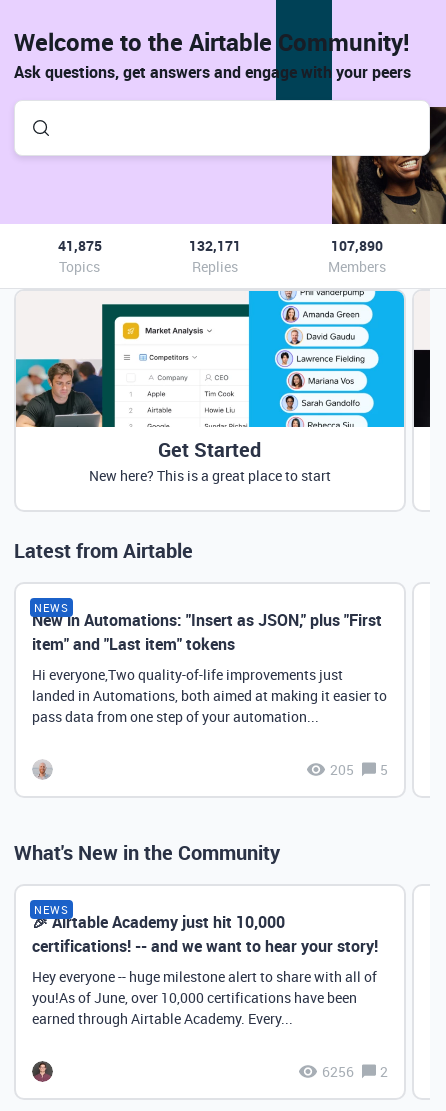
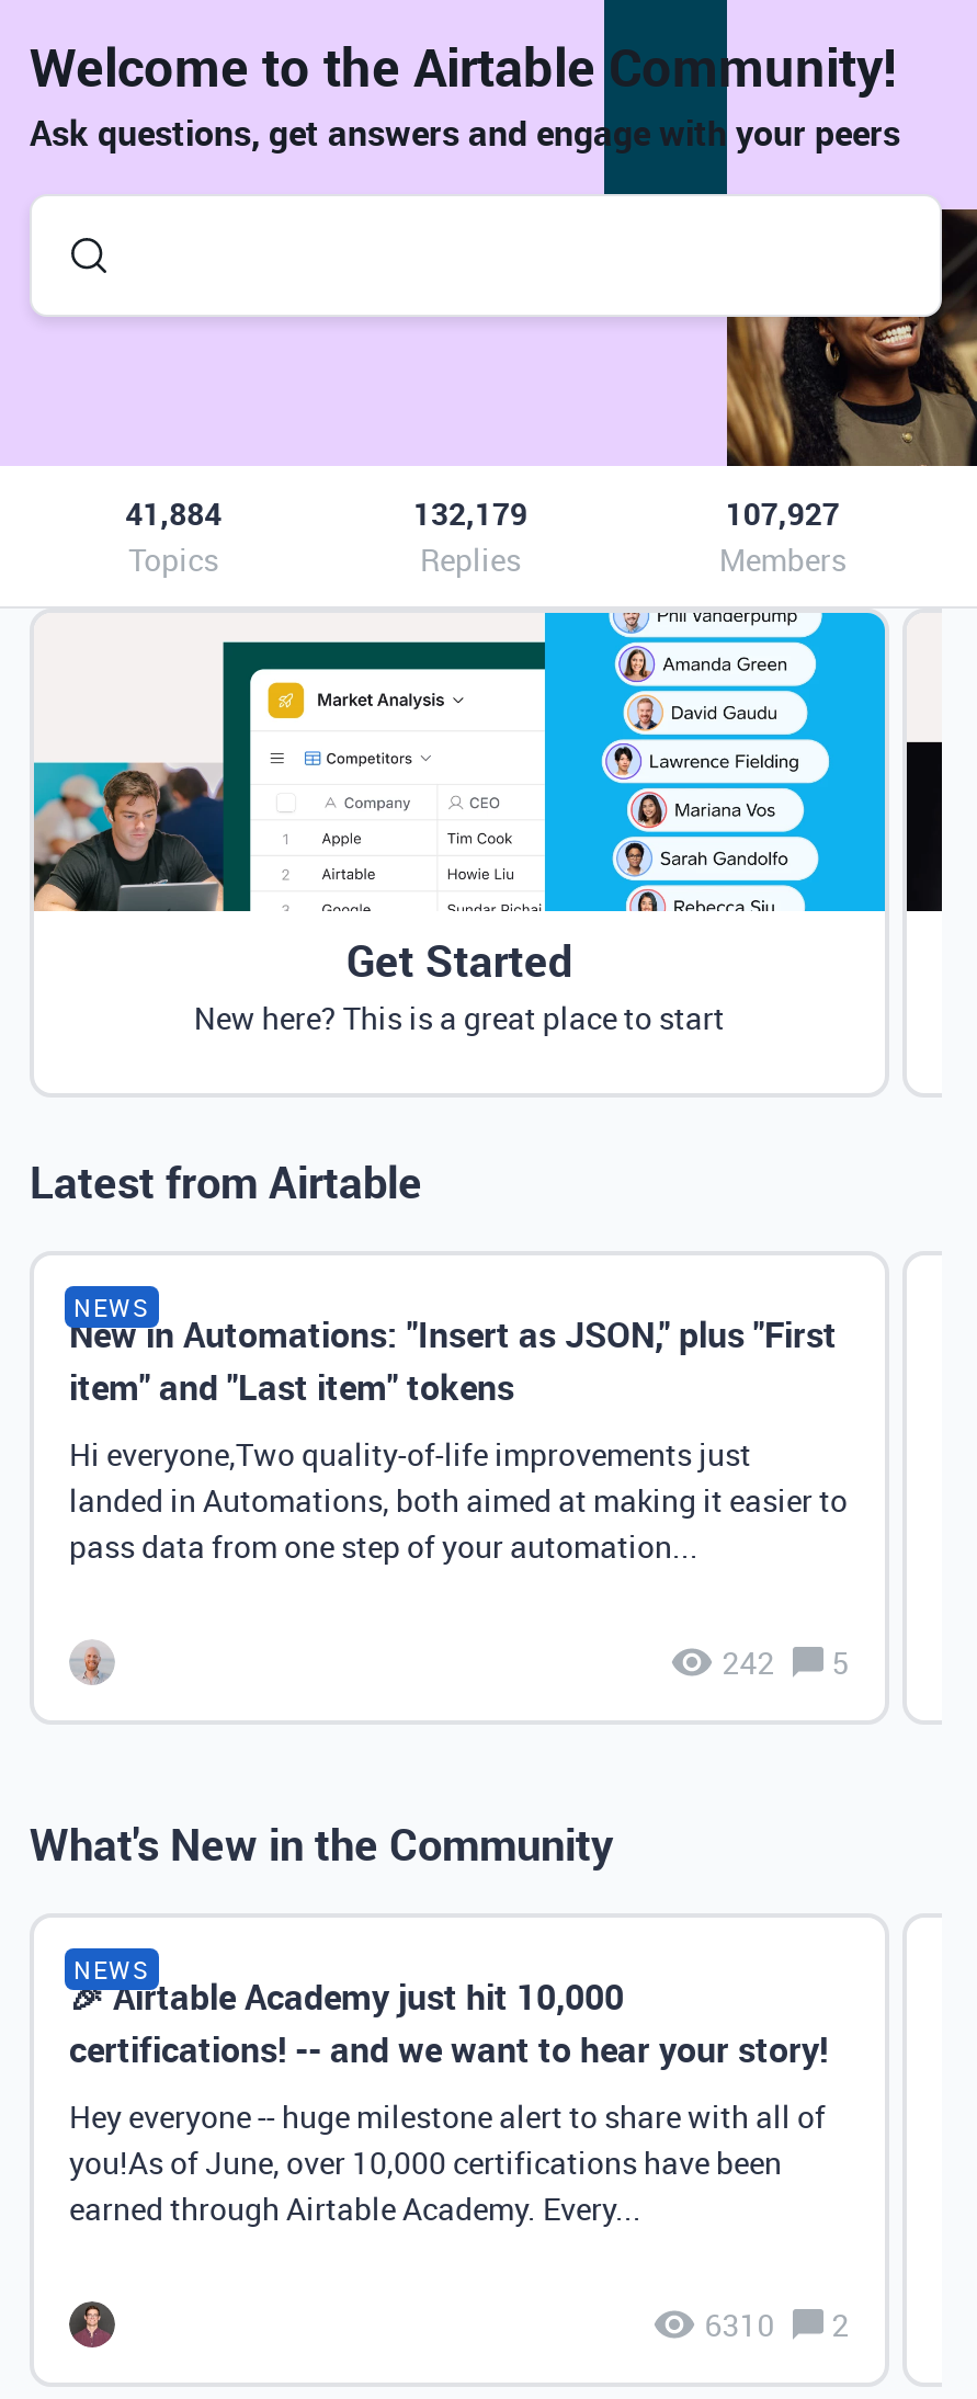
- 41,875
+ 41,884

- 132,171
+ 132,179

- 107,890
+ 107,927

- 205 5
+ 242 5

- 6256 2
+ 6310 2
